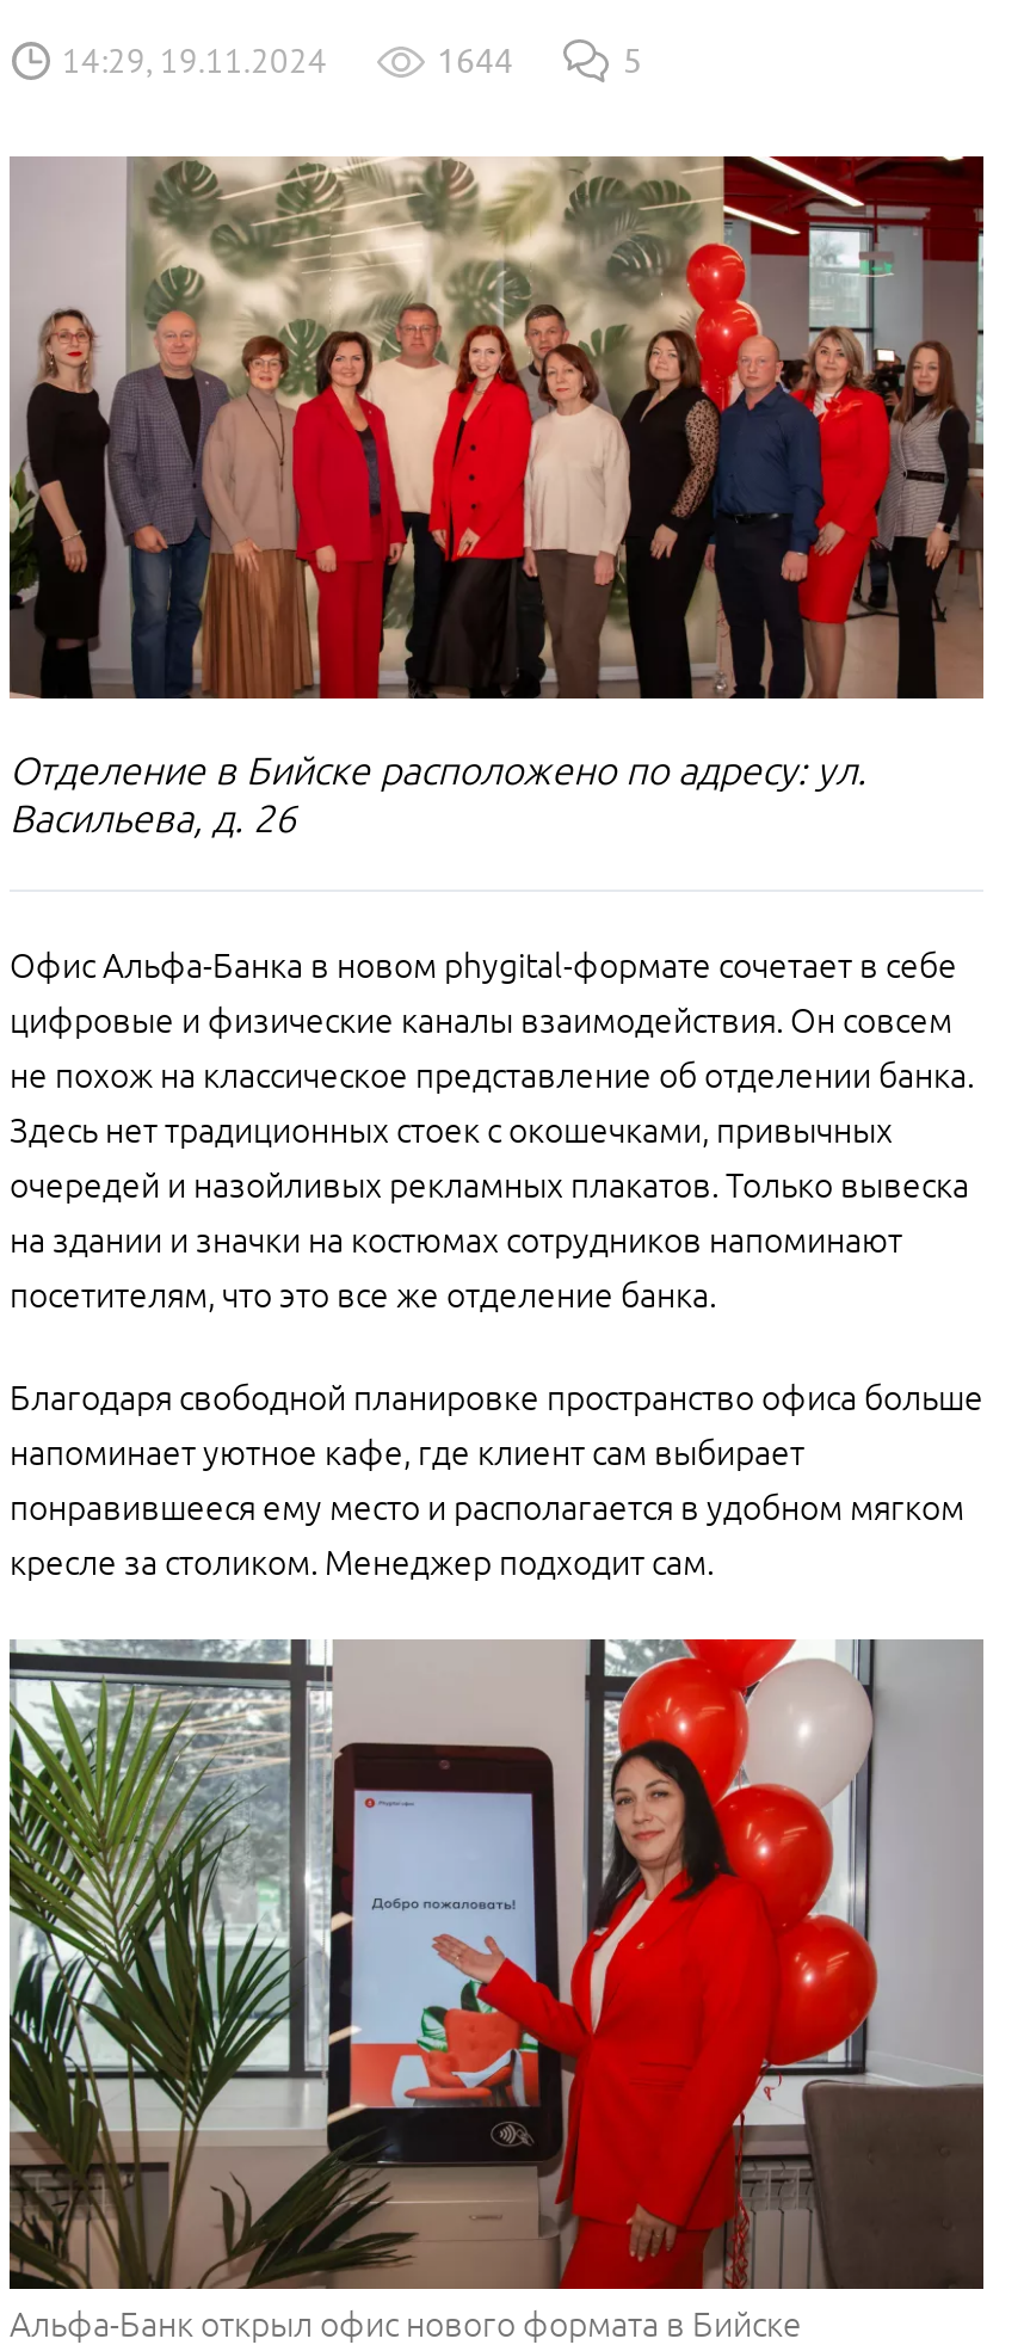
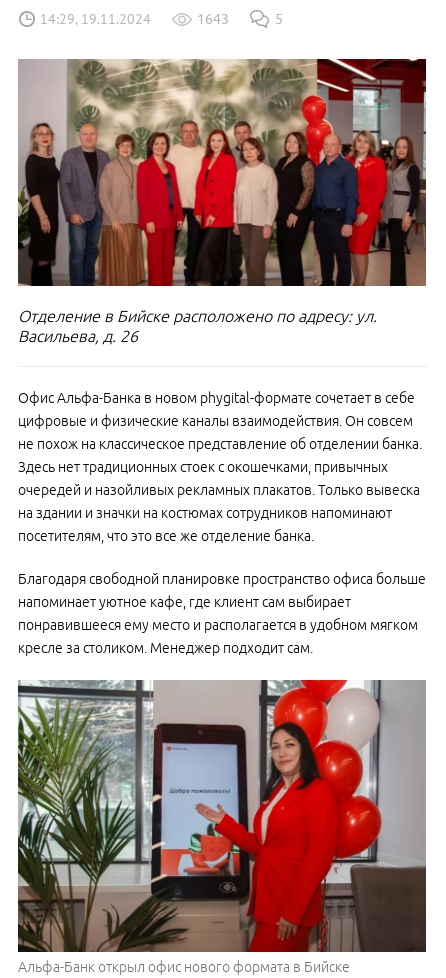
- 1644
+ 1643
